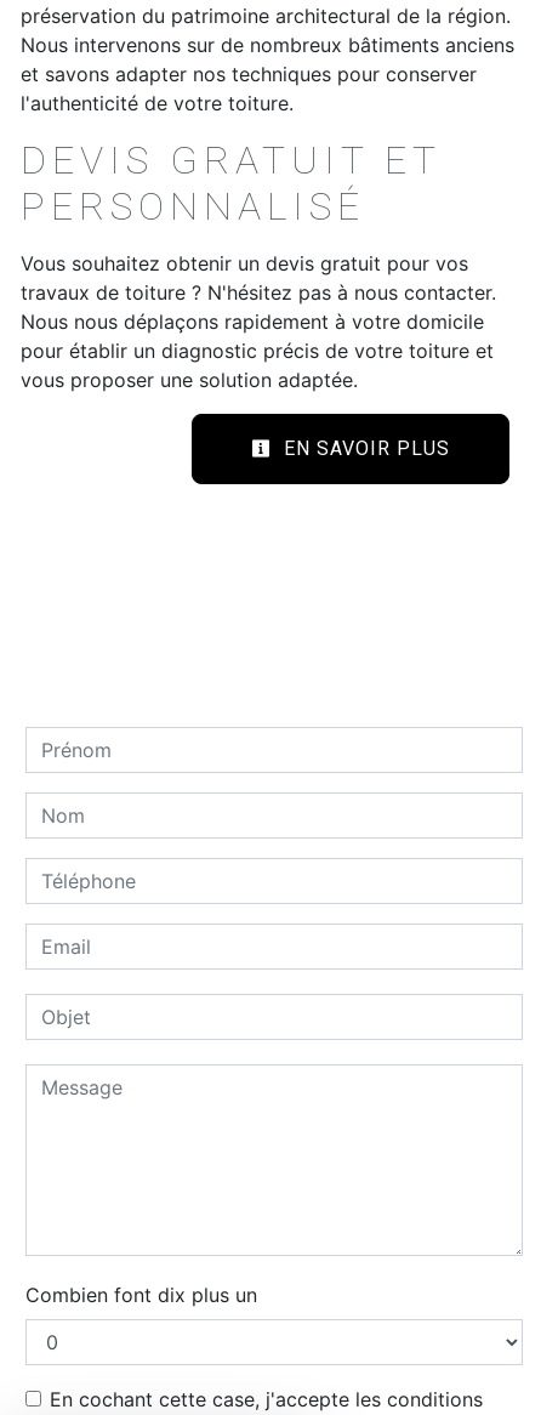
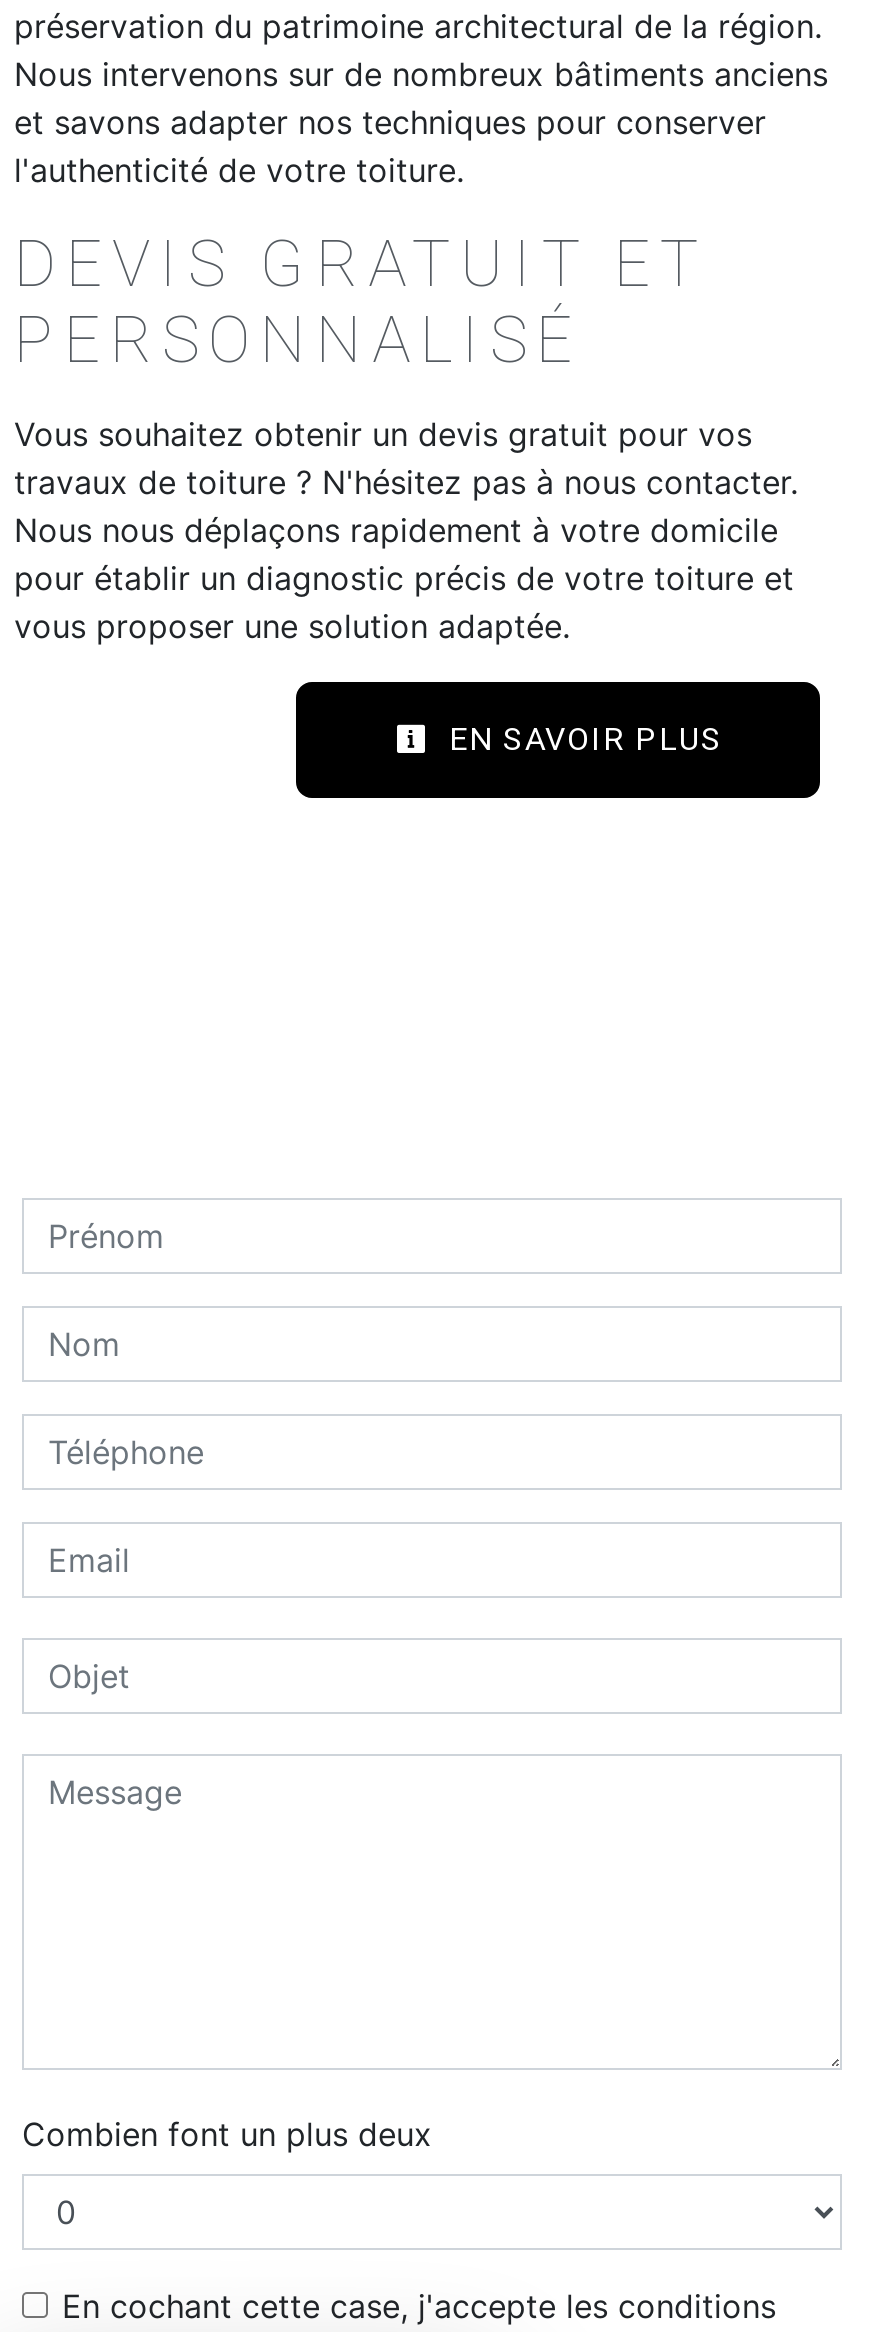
- Combien font dix plus un
+ Combien font un plus deux
